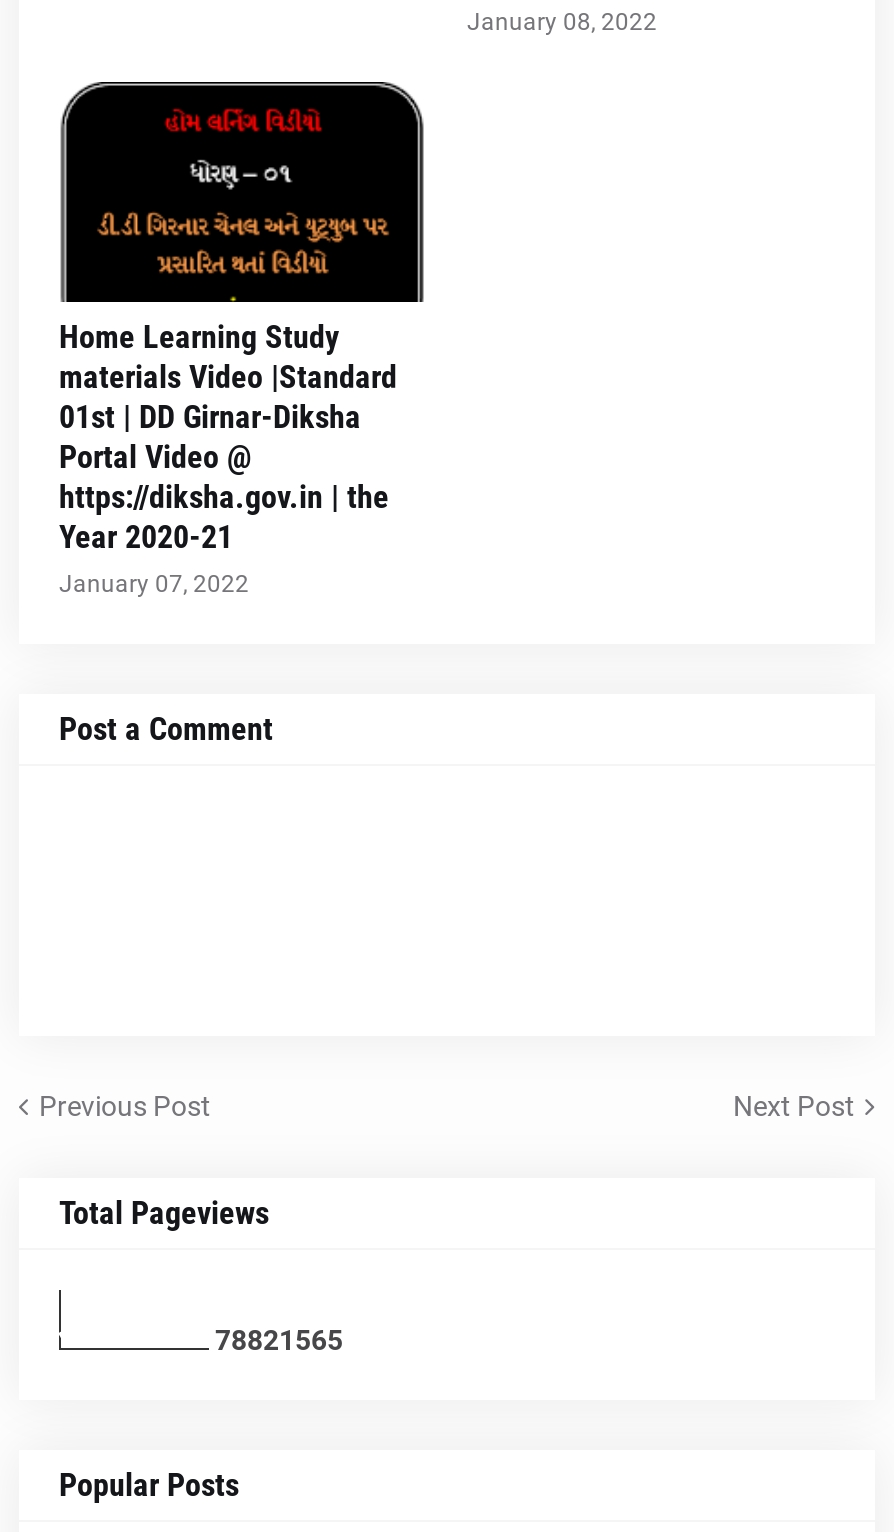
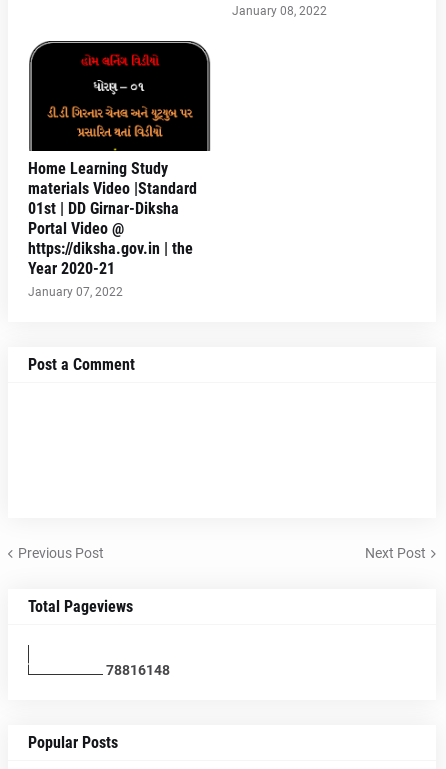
- 78821 565
+ 78816 148
